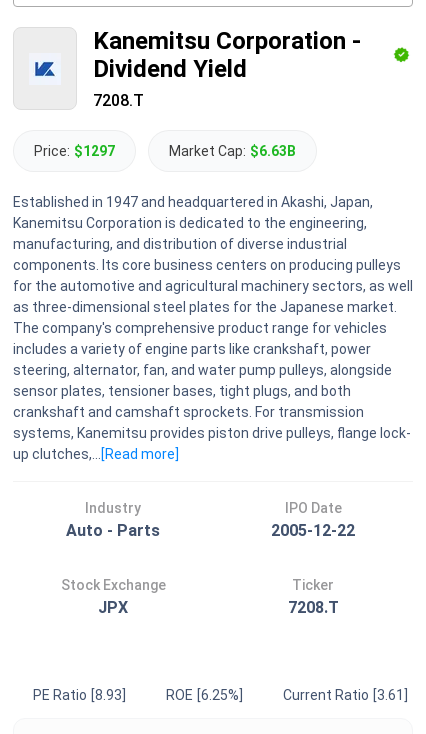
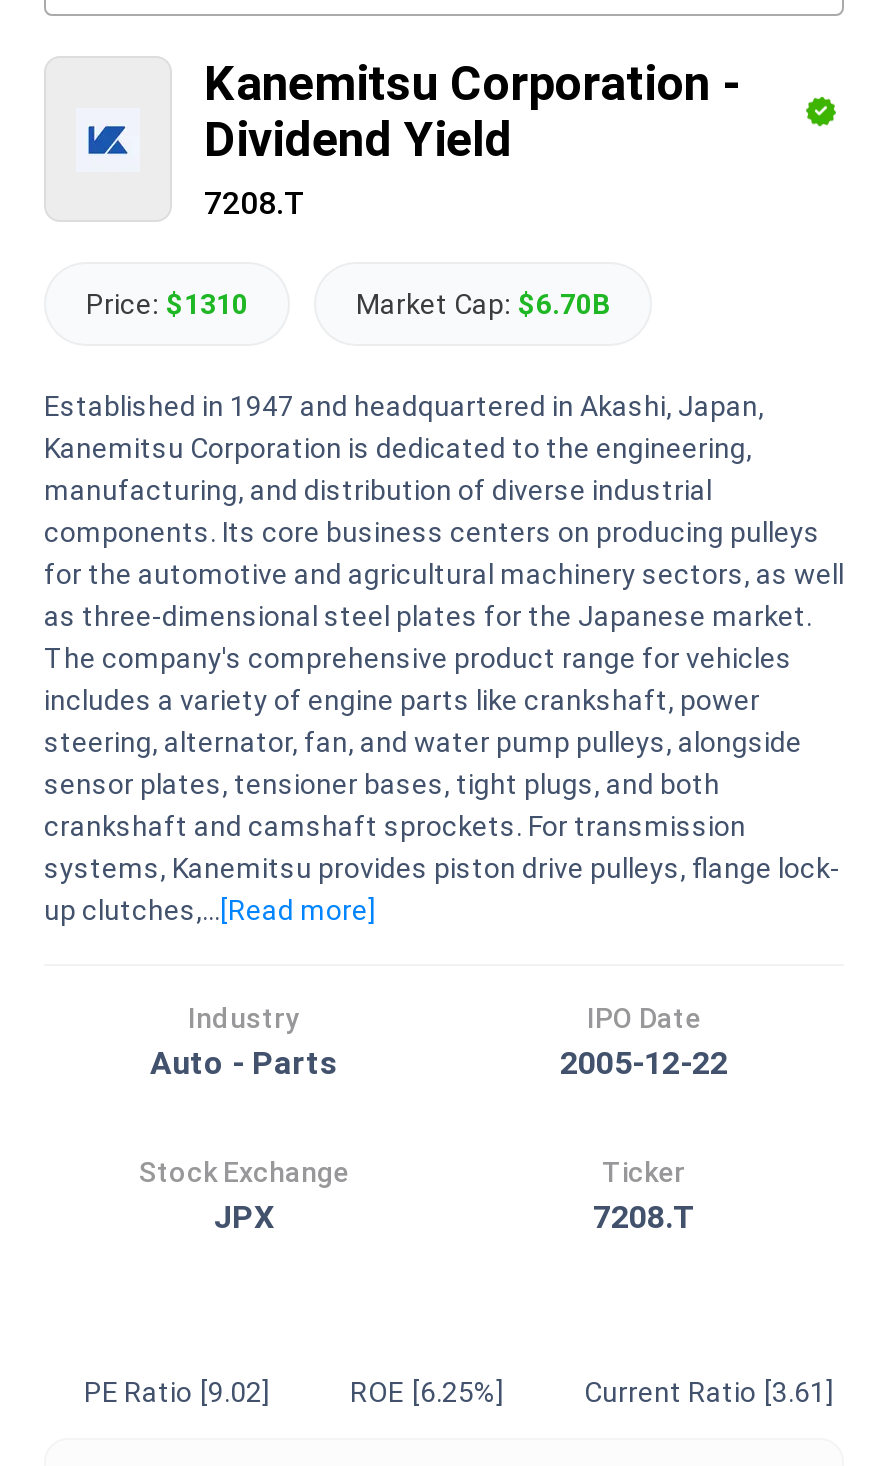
- Price: $1297
+ Price: $1310

- Market Cap: $6.63B
+ Market Cap: $6.70B

- PE Ratio [8.93]
+ PE Ratio [9.02]
